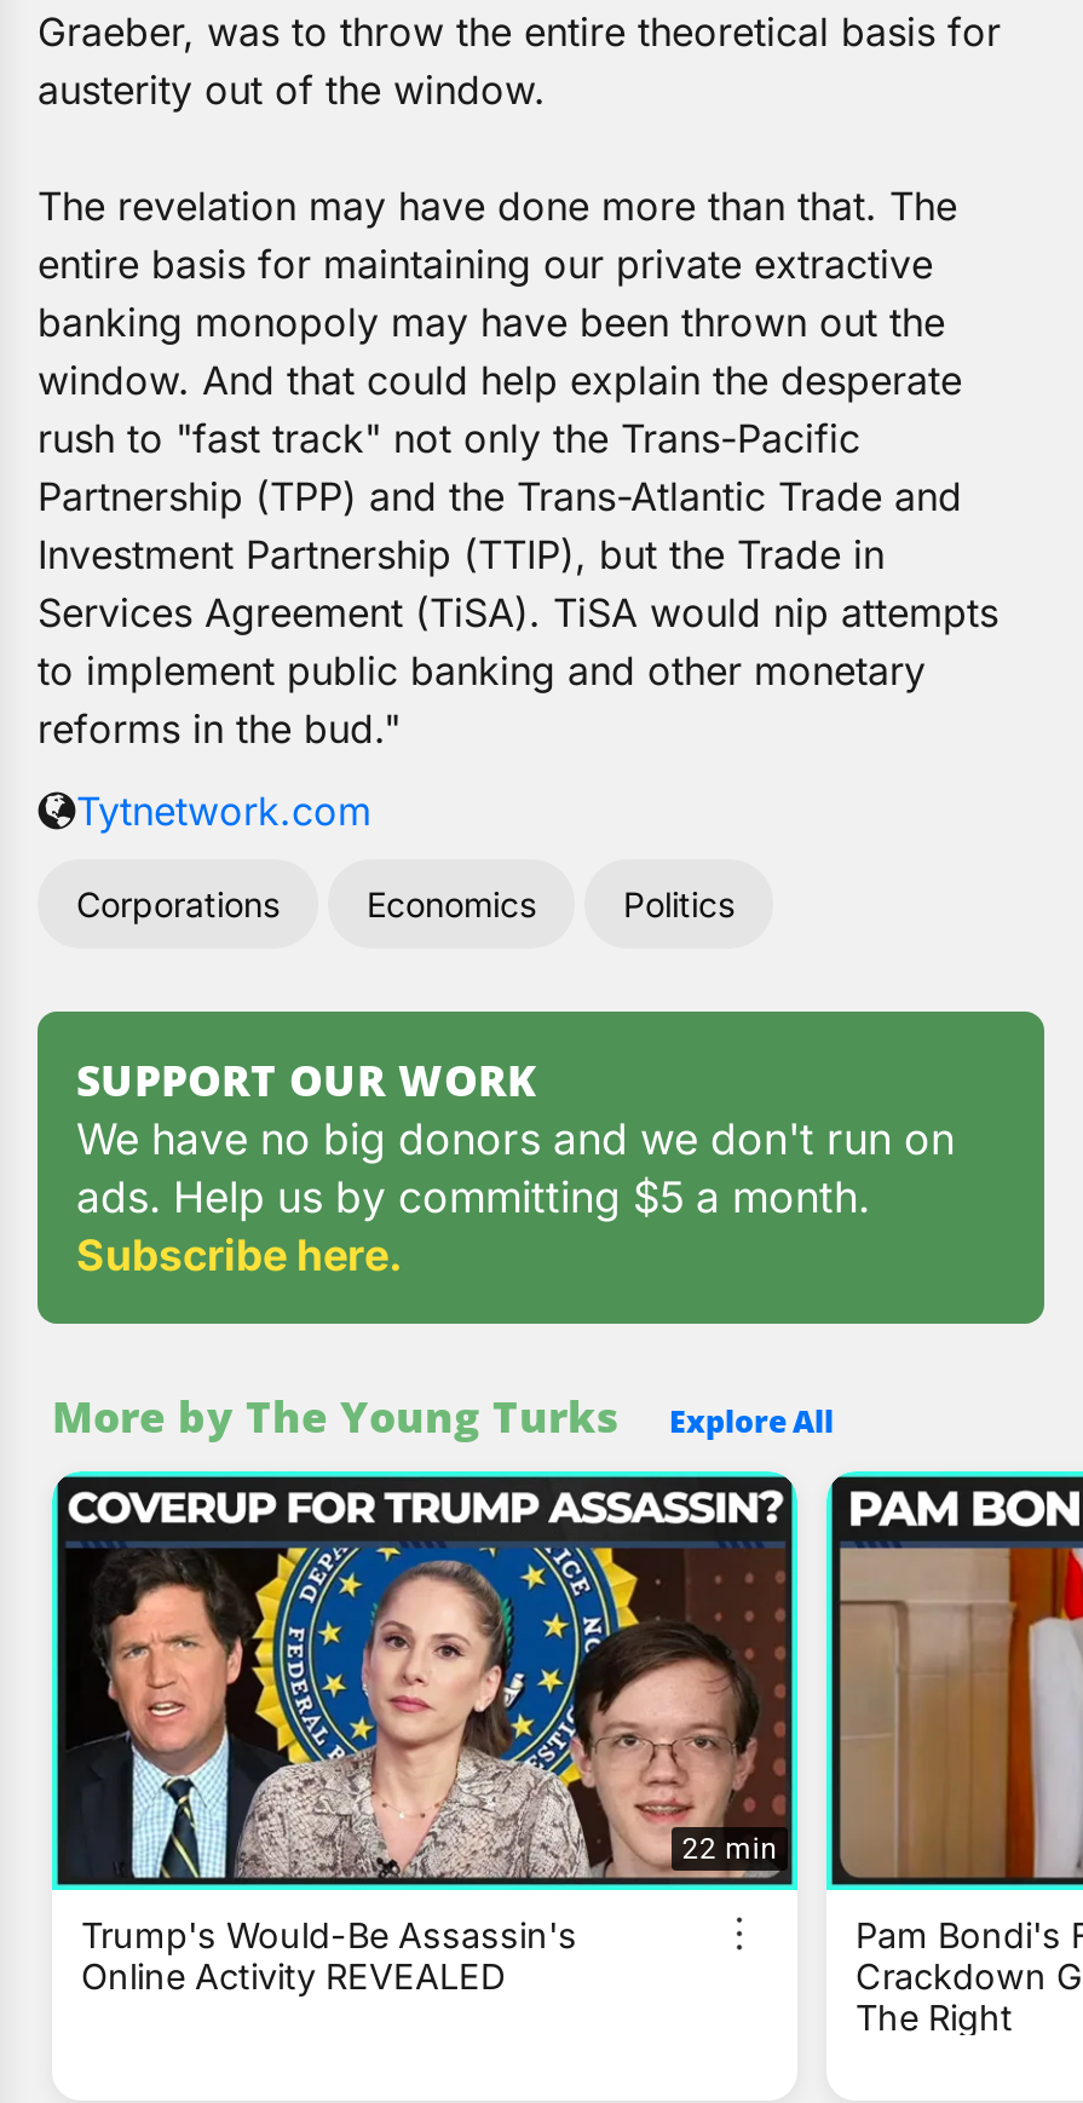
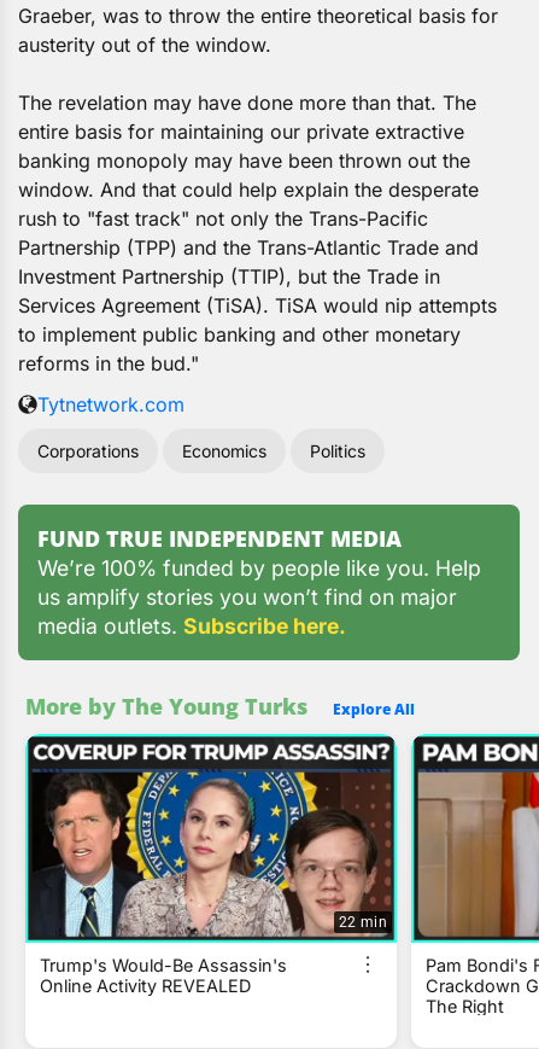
- SUPPORT OUR WORK
- We have no big donors and we don't run on
- ads. Help us by committing $5 a month.
- Subscribe here.
+ FUND TRUE INDEPENDENT MEDIA
+ We’re 100% funded by people like you. Help
+ us amplify stories you won’t find on major
+ media outlets. Subscribe here.
